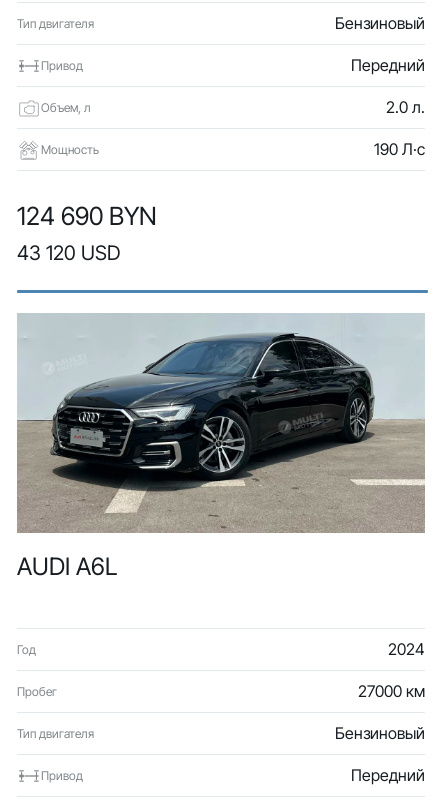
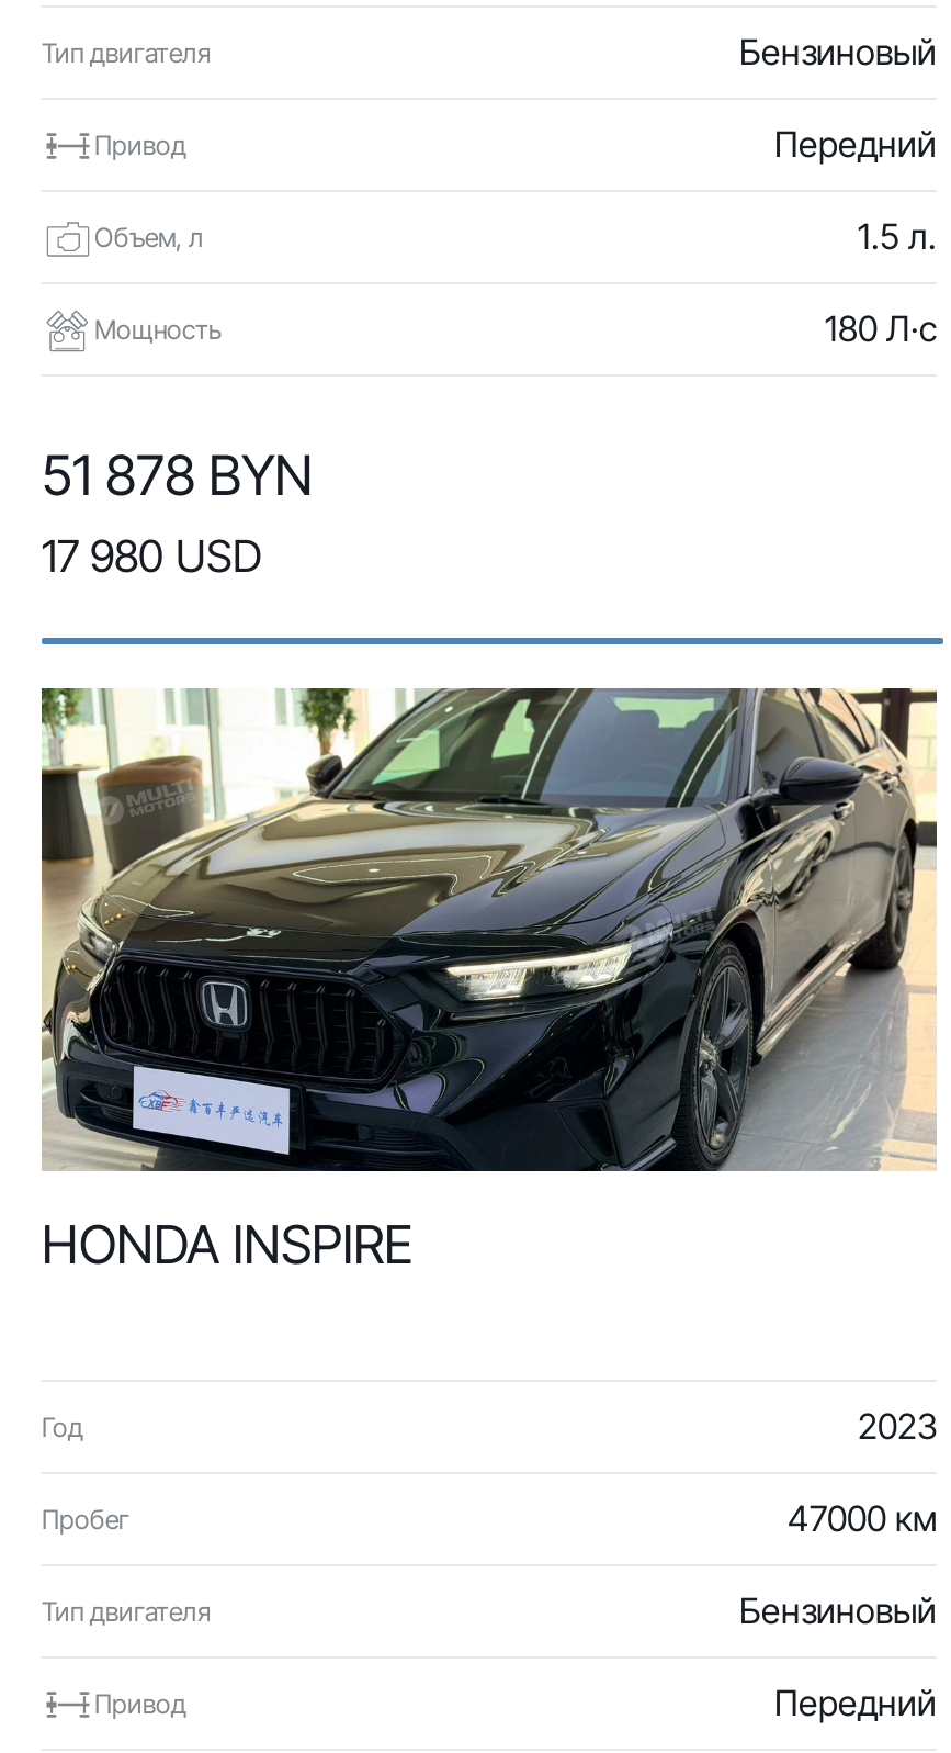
- 2.0 л.
+ 1.5 л.

- 190 Л·с
+ 180 Л·с

- 124 690 BYN
- 43 120 USD
+ 51 878 BYN
+ 17 980 USD

- [image]
- AUDI A6L
+ [image]
+ HONDA INSPIRE

- 2024
+ 2023

- 27000 км
+ 47000 км
